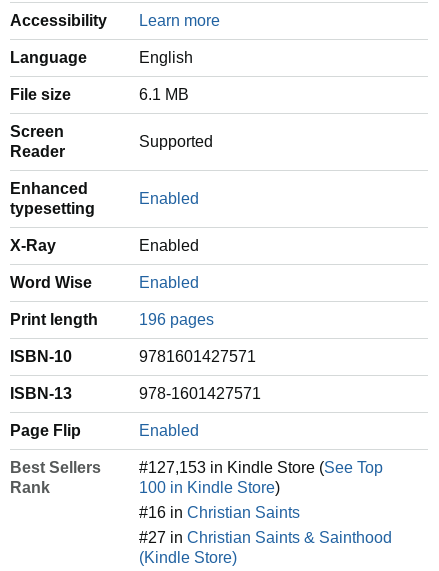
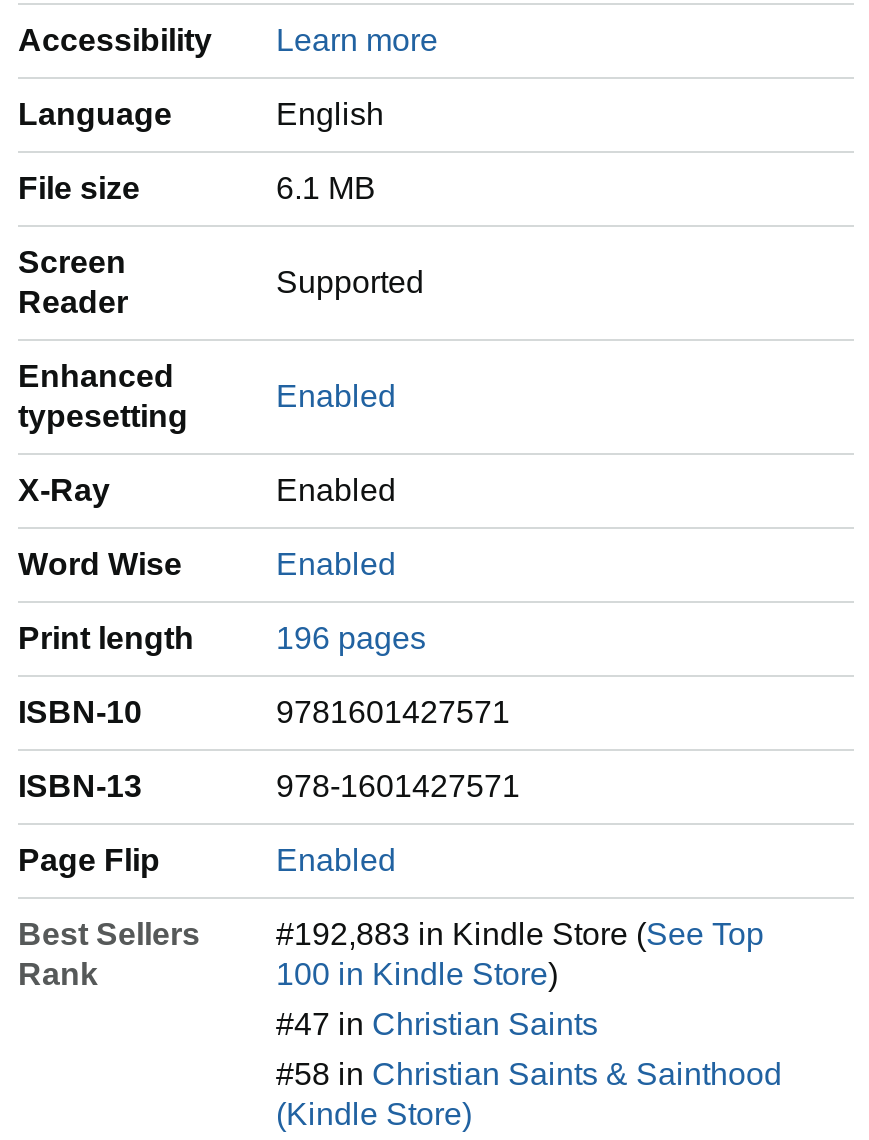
- #127,153 in Kindle Store (See Top
+ #192,883 in Kindle Store (See Top

- #16 in Christian Saints
+ #47 in Christian Saints

- #27 in Christian Saints & Sainthood
+ #58 in Christian Saints & Sainthood
